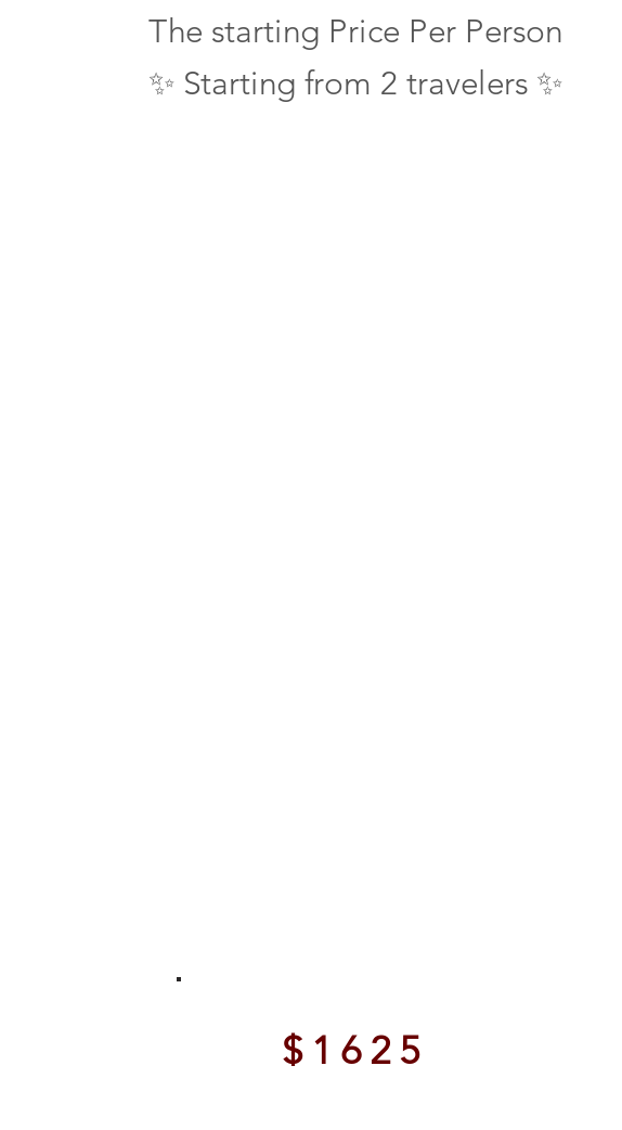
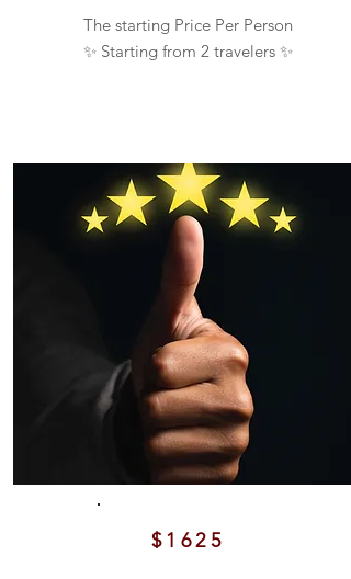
+ [image]
